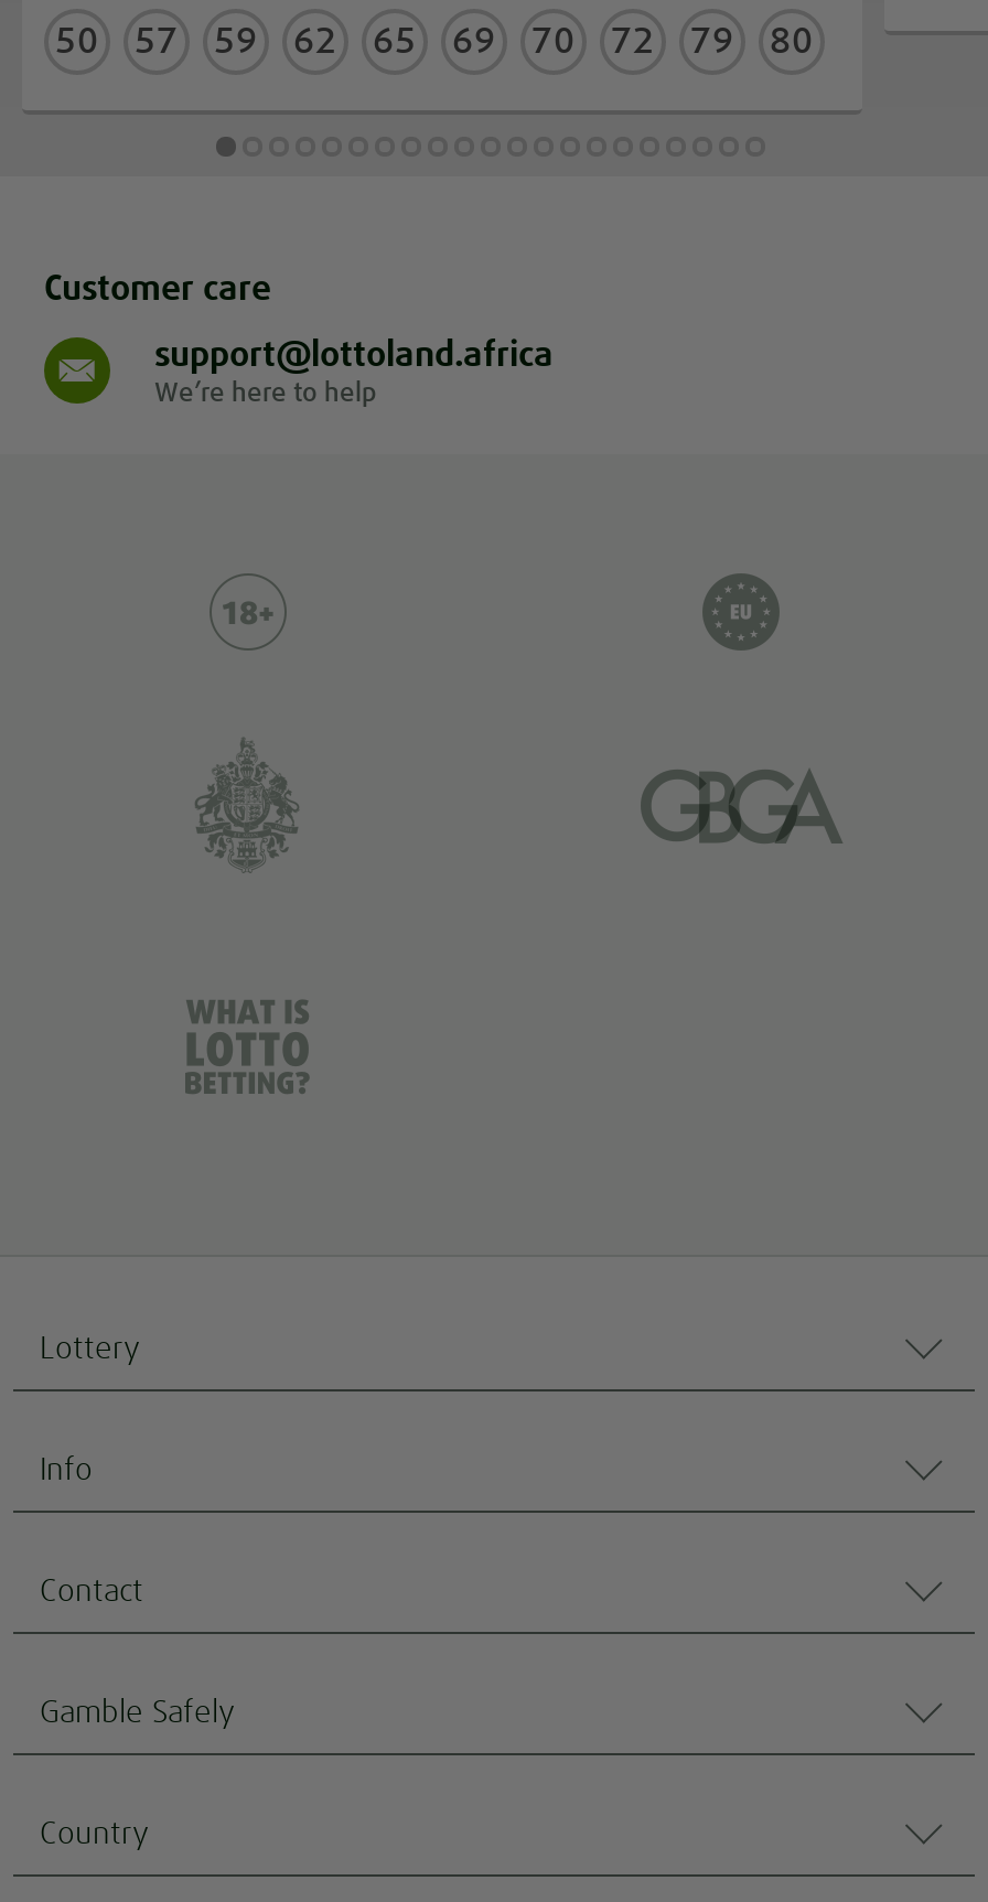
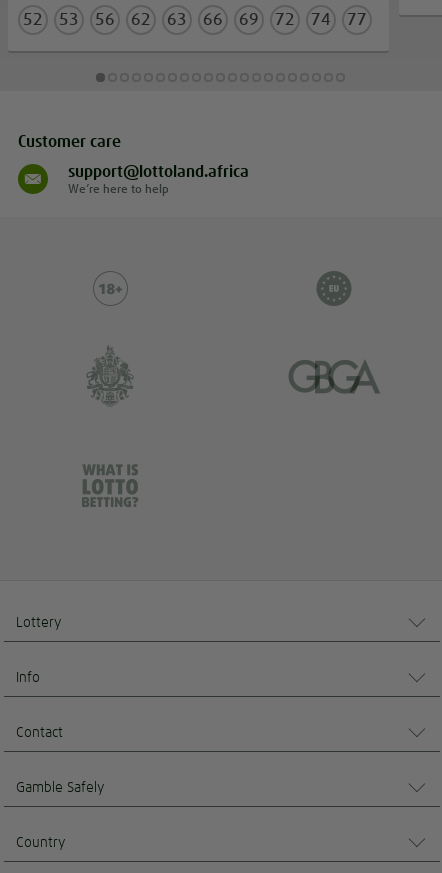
- 50
- 57
- 59
+ 52
+ 53
+ 56

- 65
+ 63
+ 66

- 70

- 79
+ 74

- 80
+ 77
